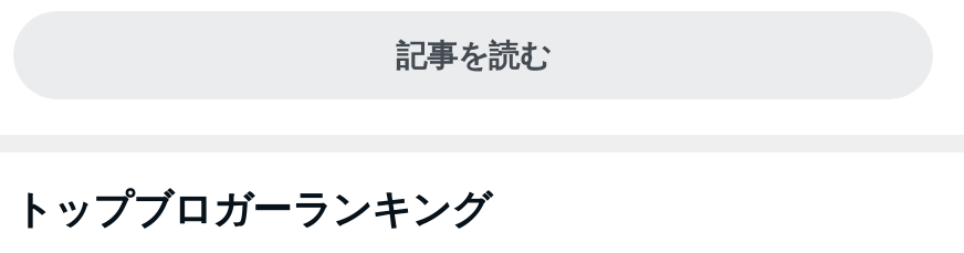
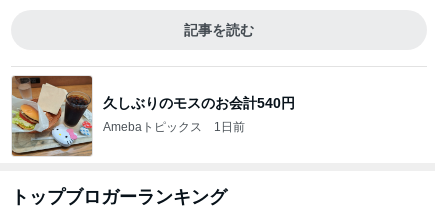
+ [image]
+ 久しぶりのモスのお会計540円
+ Amebaトピックス
+ 1日前
